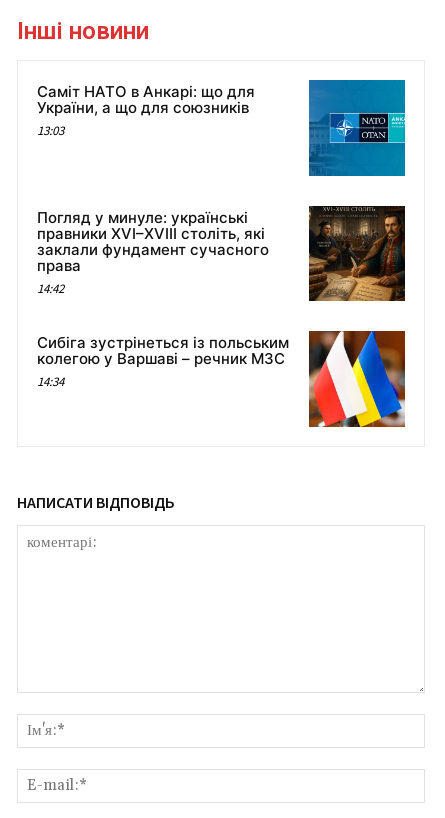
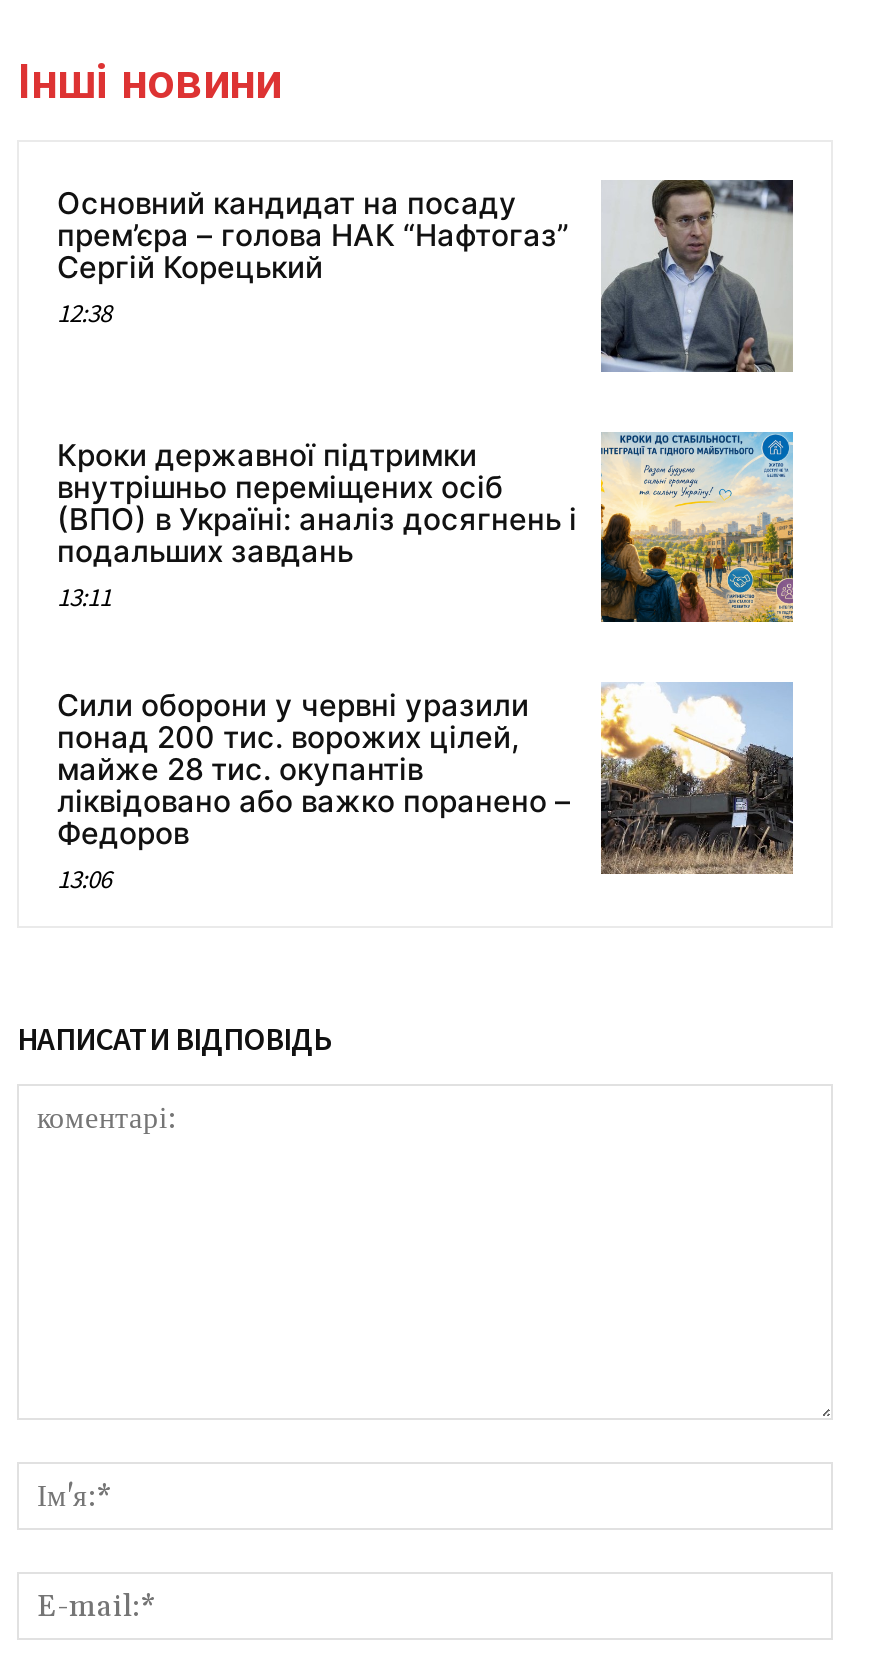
- Саміт НАТО в Анкарі: що для
- України, а що для союзників
- 13:03
+ Основний кандидат на посаду
+ прем’єра – голова НАК “Нафтогаз”
+ Сергій Корецький
+ 12:38

- [image]
+ [image]

- [image]
- Погляд у минуле: українські
- правники XVI–XVIII століть, які
- заклали фундамент сучасного
- права
- 14:42
+ [image]
+ Кроки державної підтримки
+ внутрішньо переміщених осіб
+ (ВПО) в Україні: аналіз досягнень і
+ подальших завдань
+ 13:11

- [image]
- Сибіга зустрінеться із польським
- колегою у Варшаві – речник МЗС
- 14:34
+ [image]
+ Сили оборони у червні уразили
+ понад 200 тис. ворожих цілей,
+ майже 28 тис. окупантів
+ ліквідовано або важко поранено –
+ Федоров
+ 13:06
